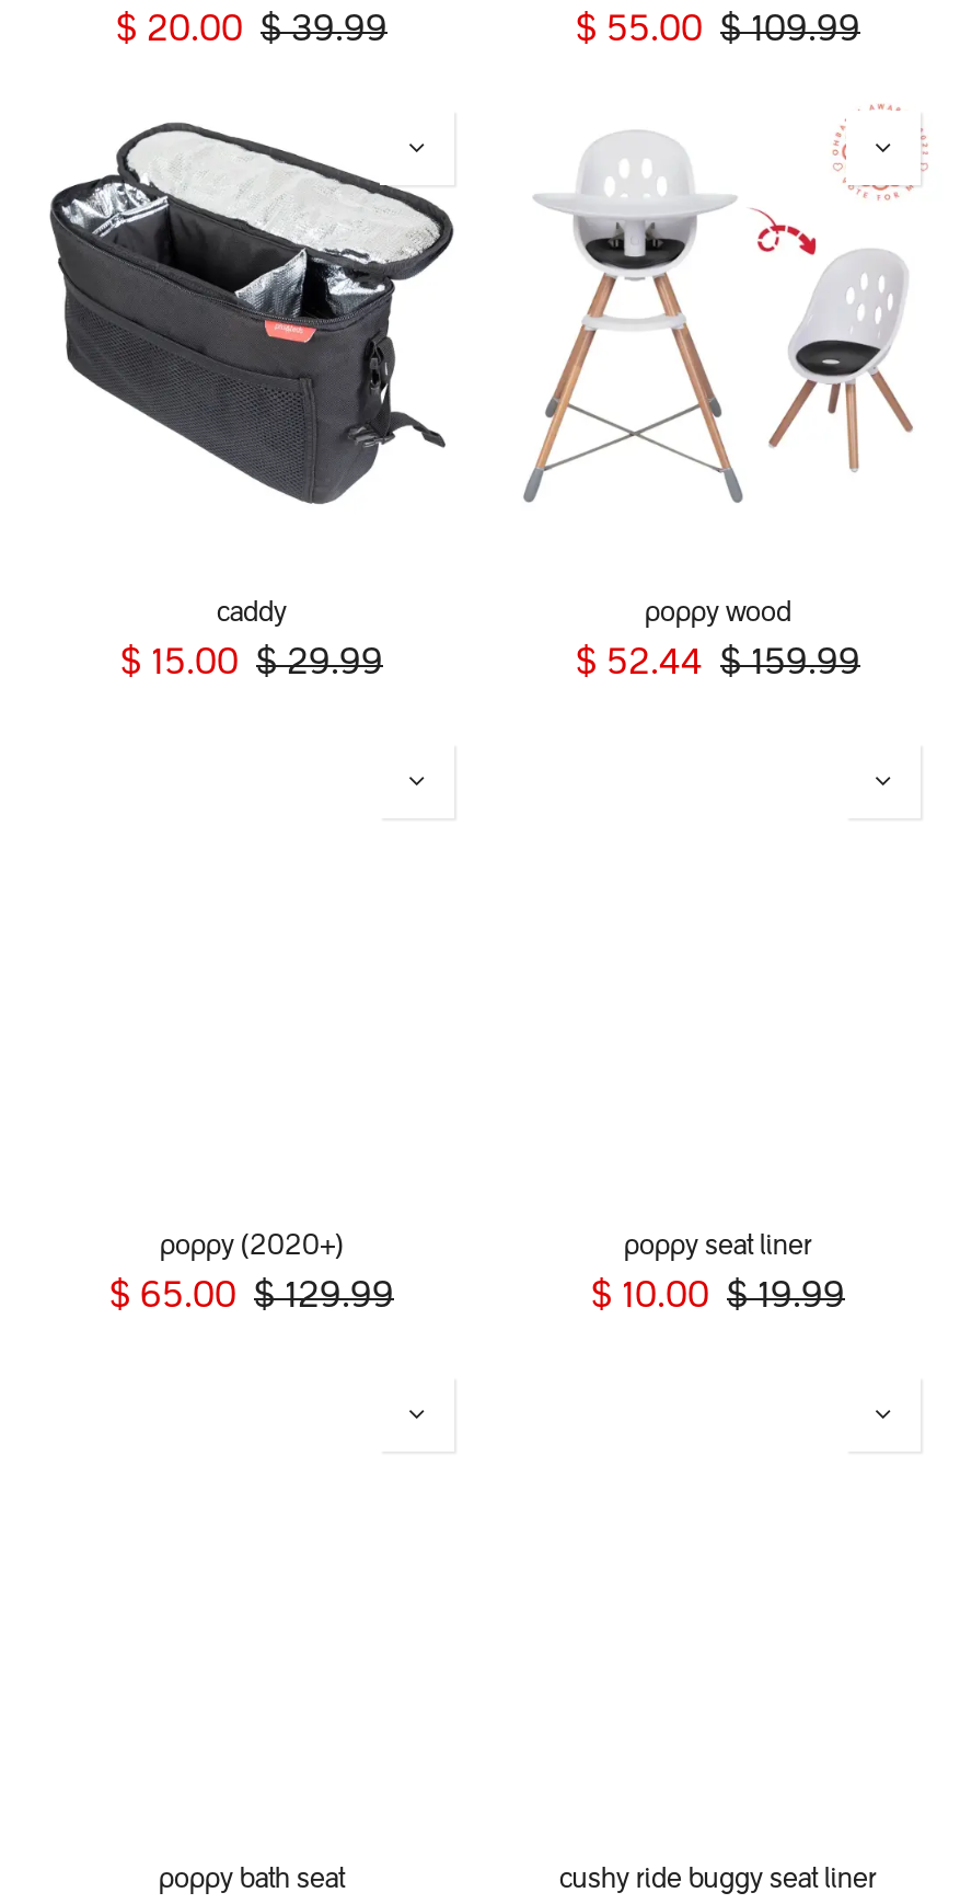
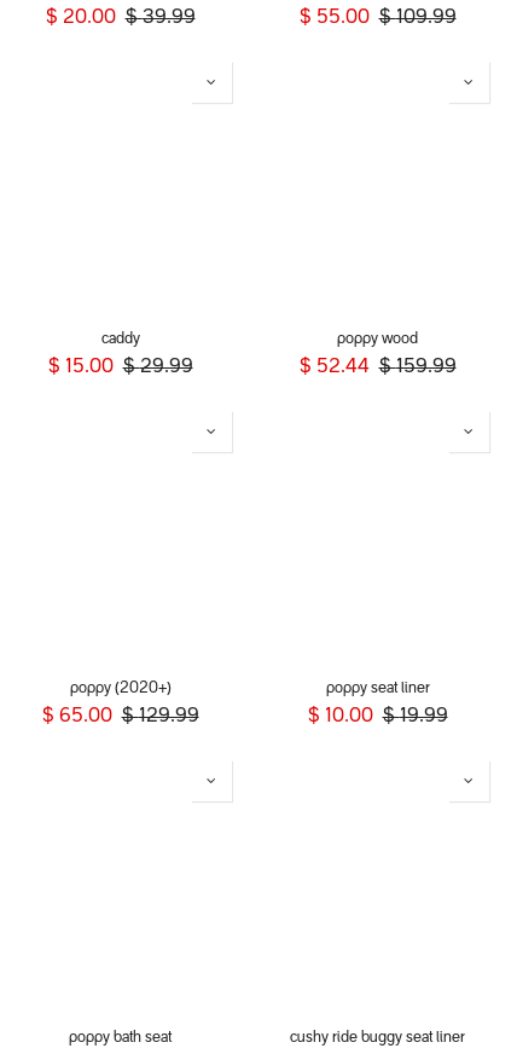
- [image]

- [image]
